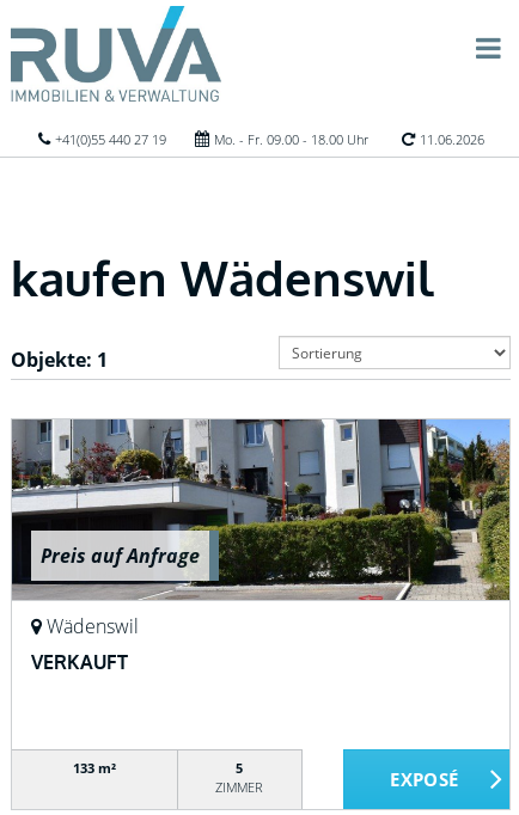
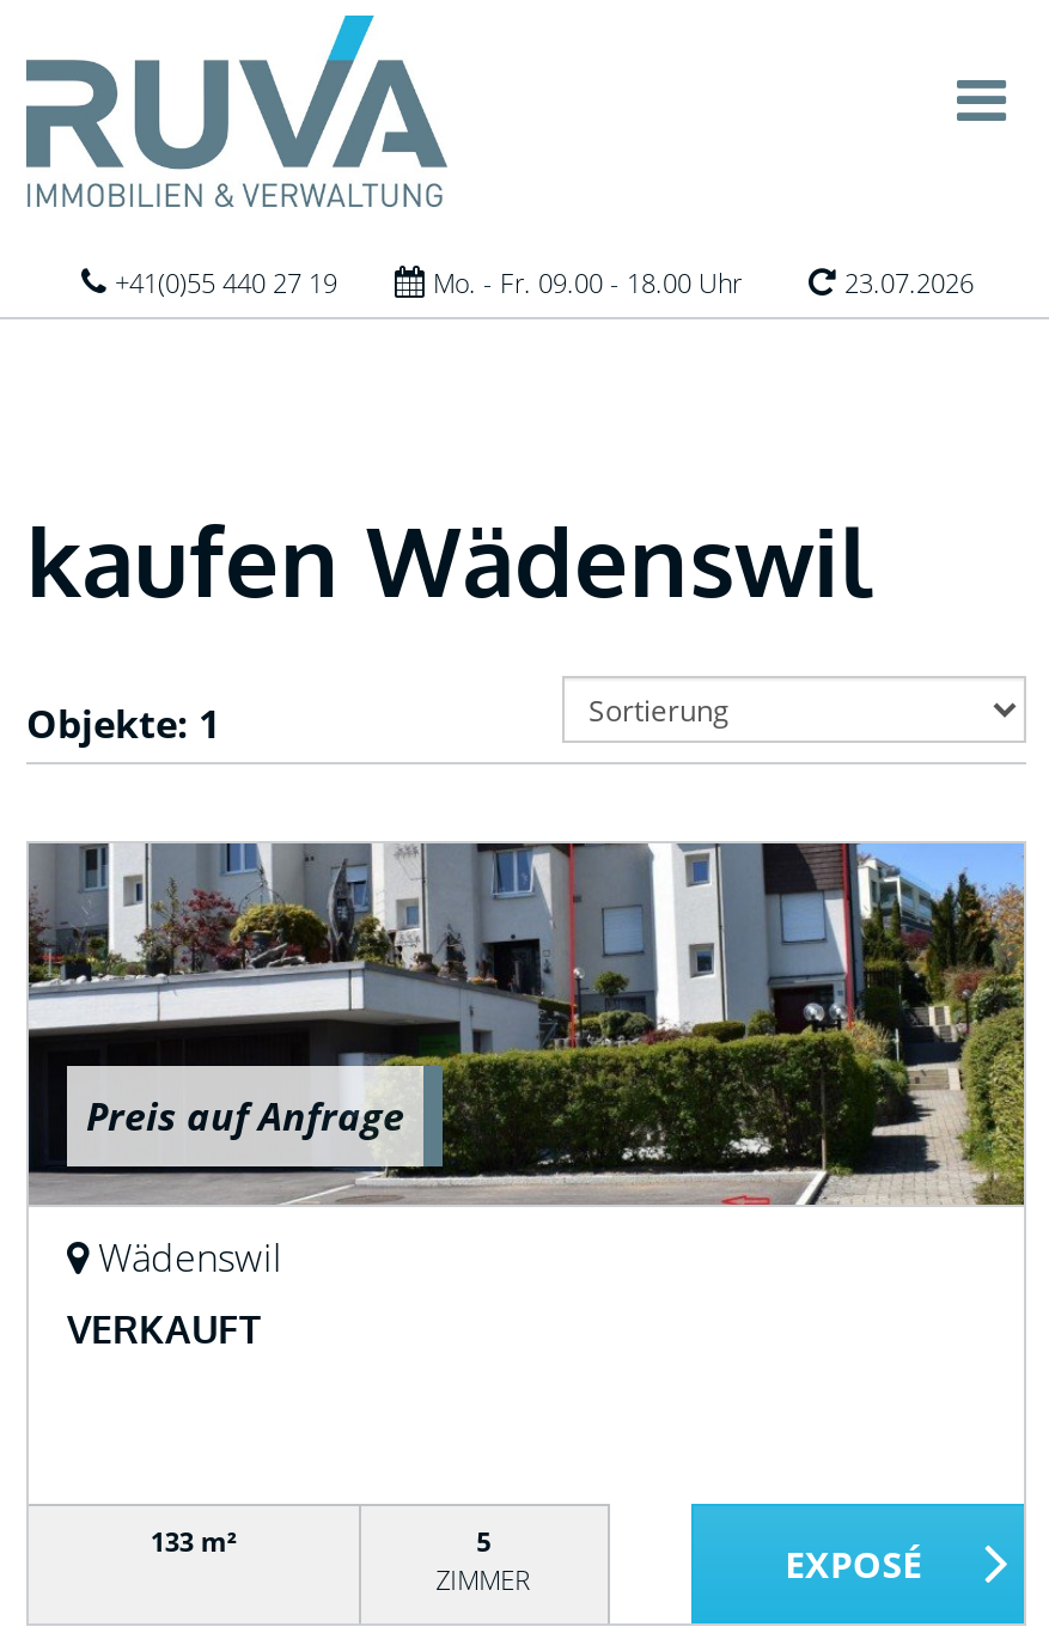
- 11.06.2026
+ 23.07.2026
